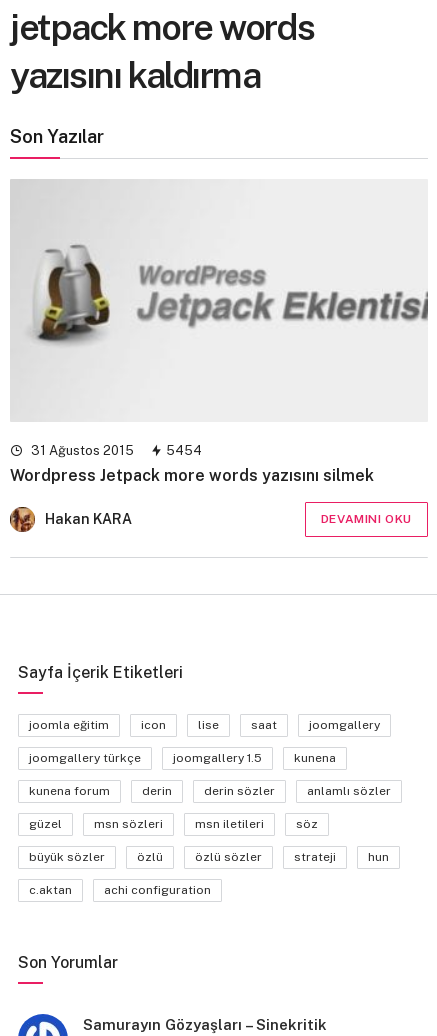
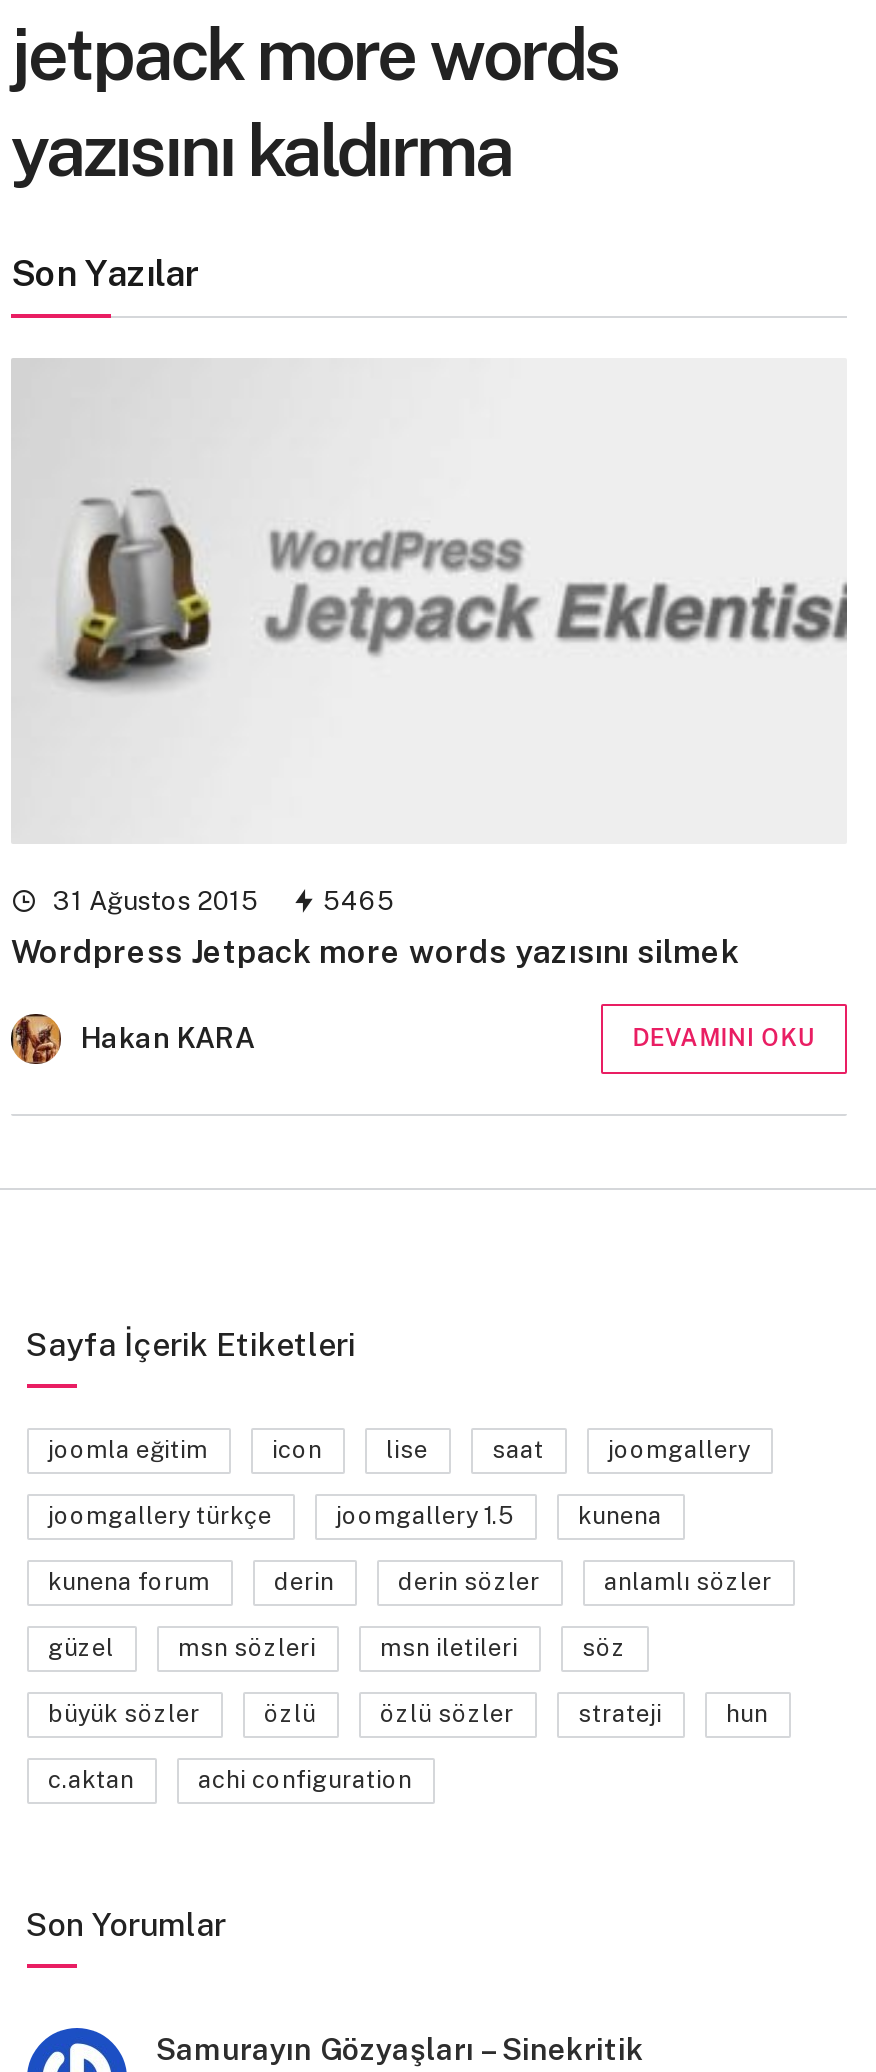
- 31 Ağustos 2015 5454
+ 31 Ağustos 2015 5465
